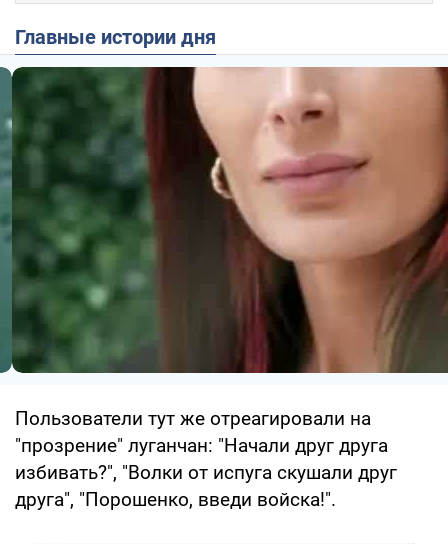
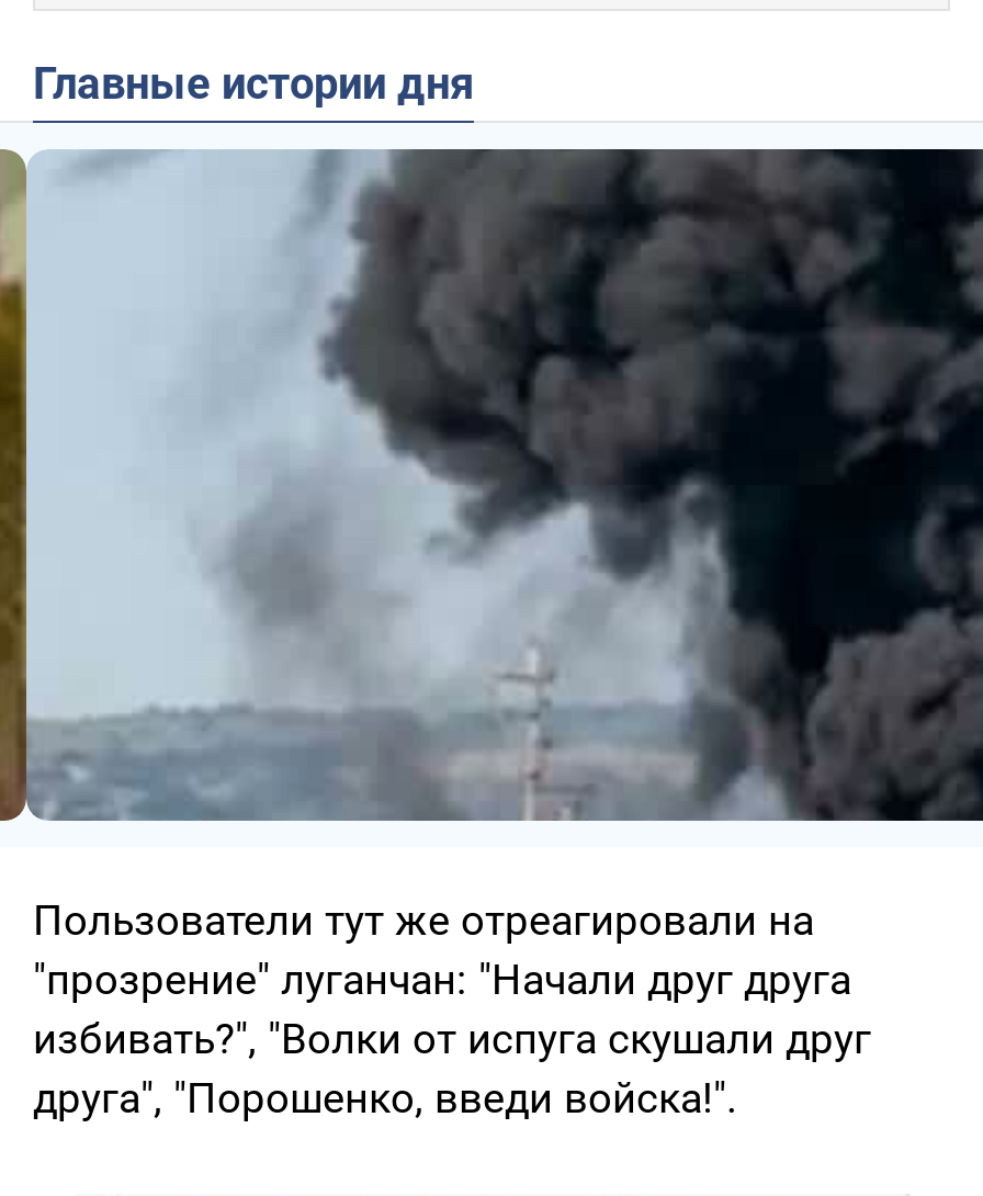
- [image]
+ [image]
